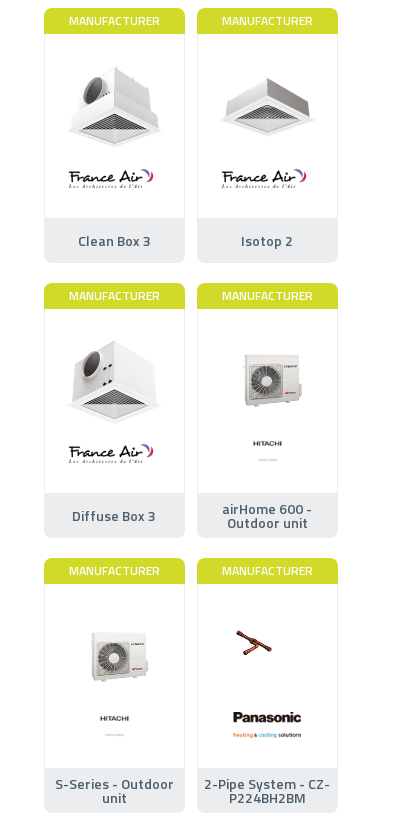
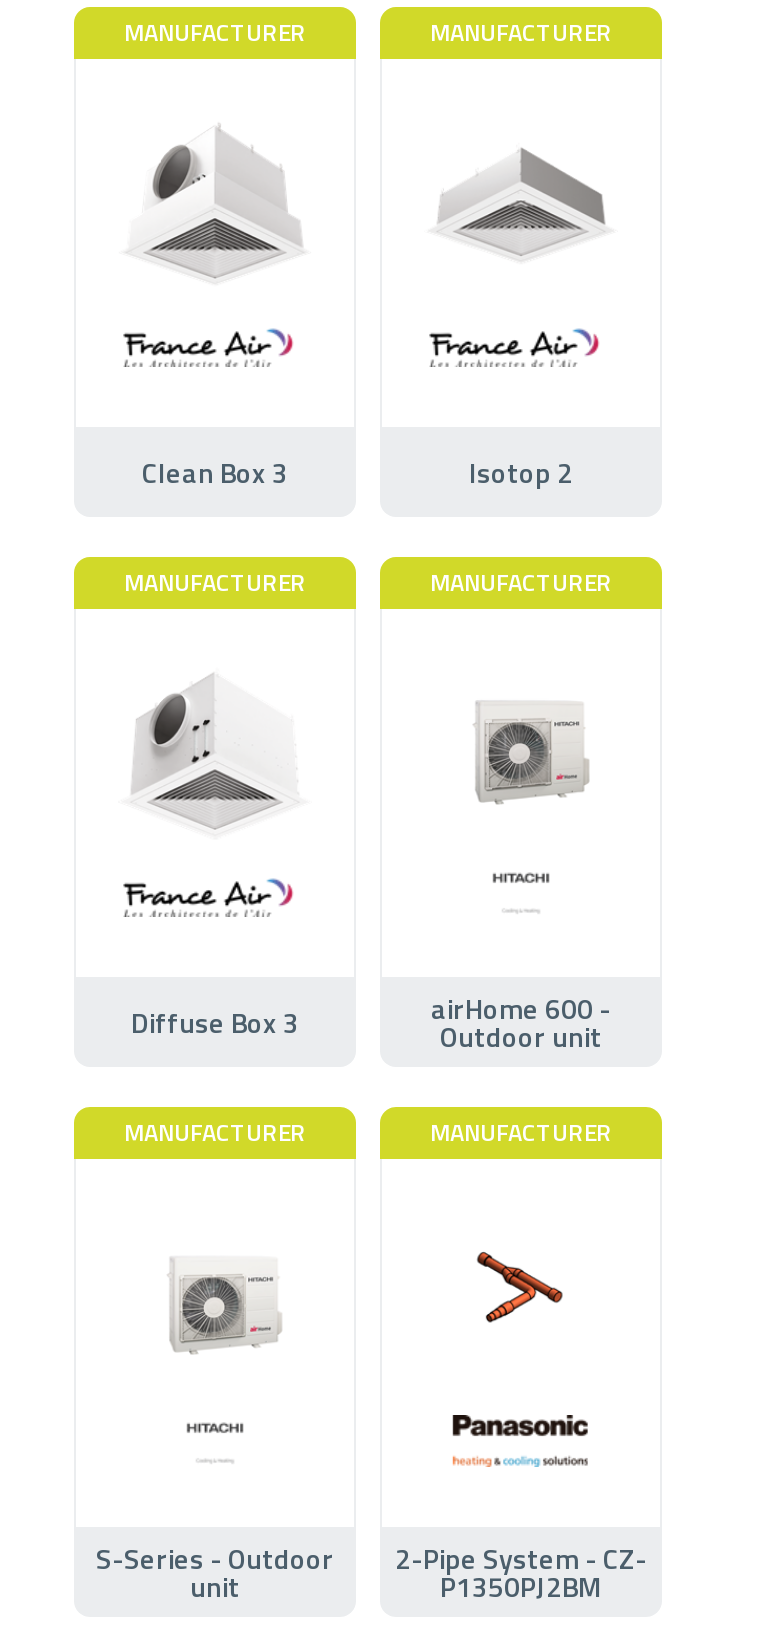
- [image]
+ [image]

- P224BH2BM
+ P1350PJ2BM
